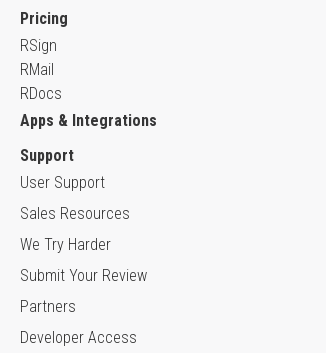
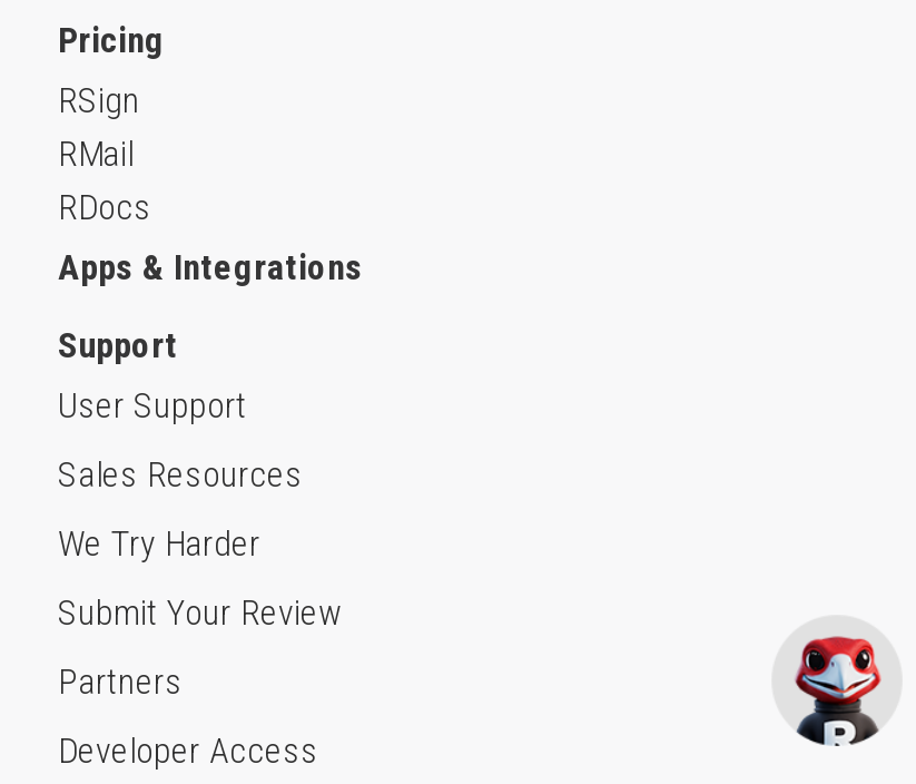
+ [image]
